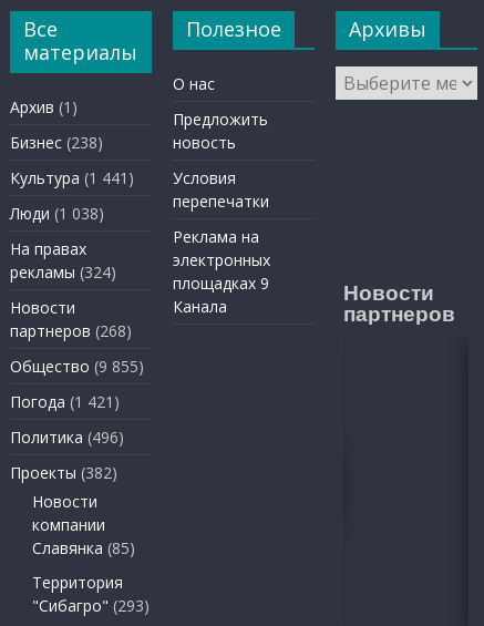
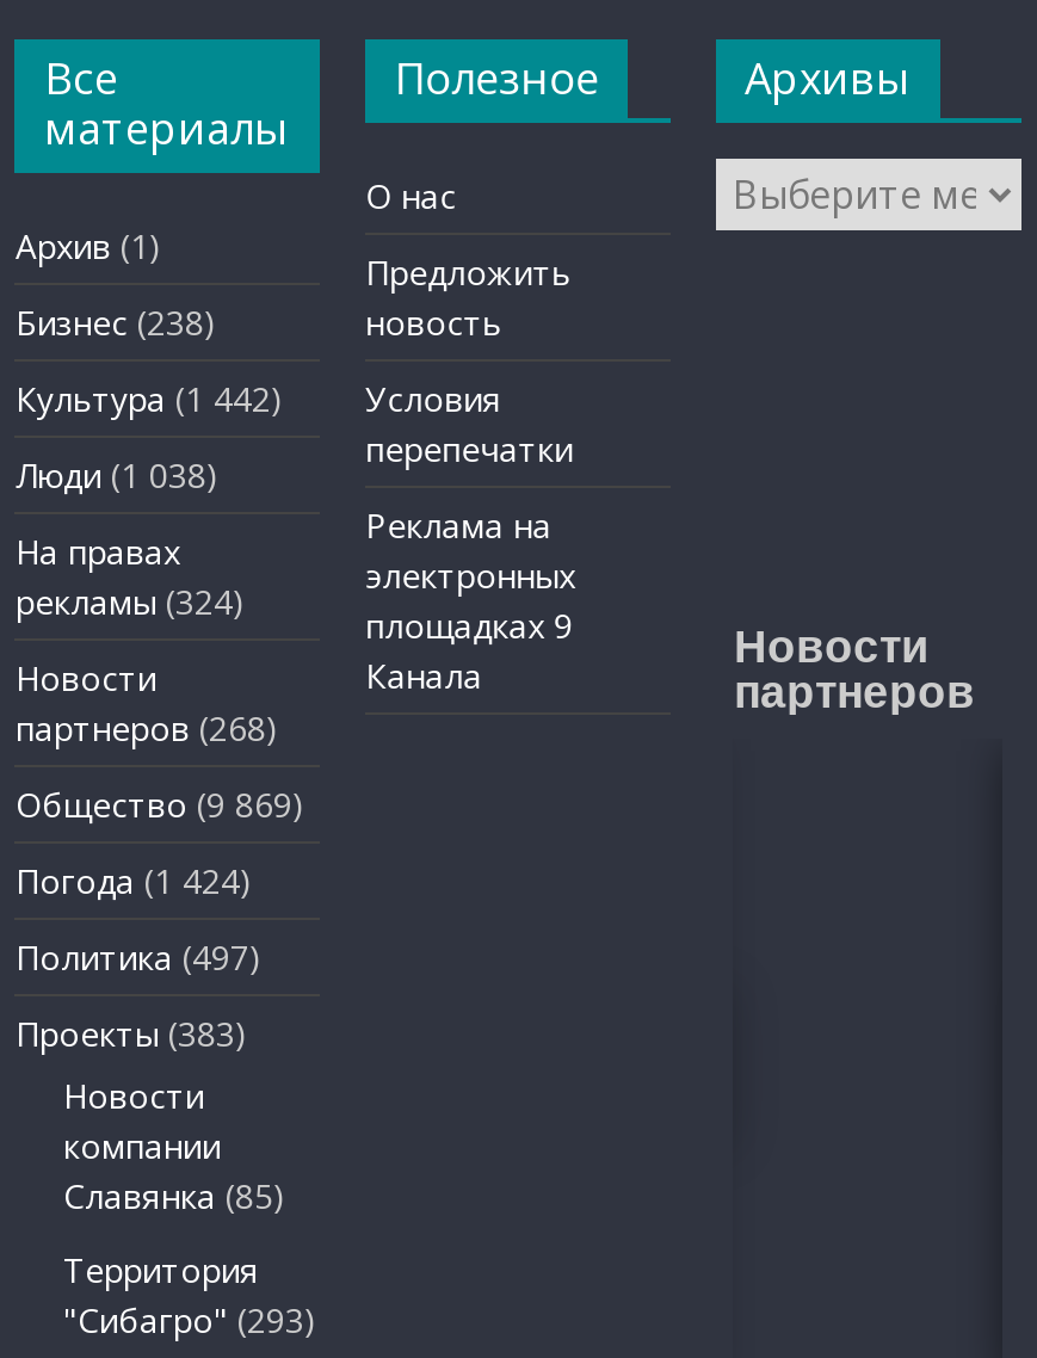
- Культура (1 441) Условия
+ Культура (1 442) Условия

- Общество (9 855)
+ Общество (9 869)

- Погода (1 421)
+ Погода (1 424)

- Политика (496)
+ Политика (497)

- Проекты (382)
+ Проекты (383)
